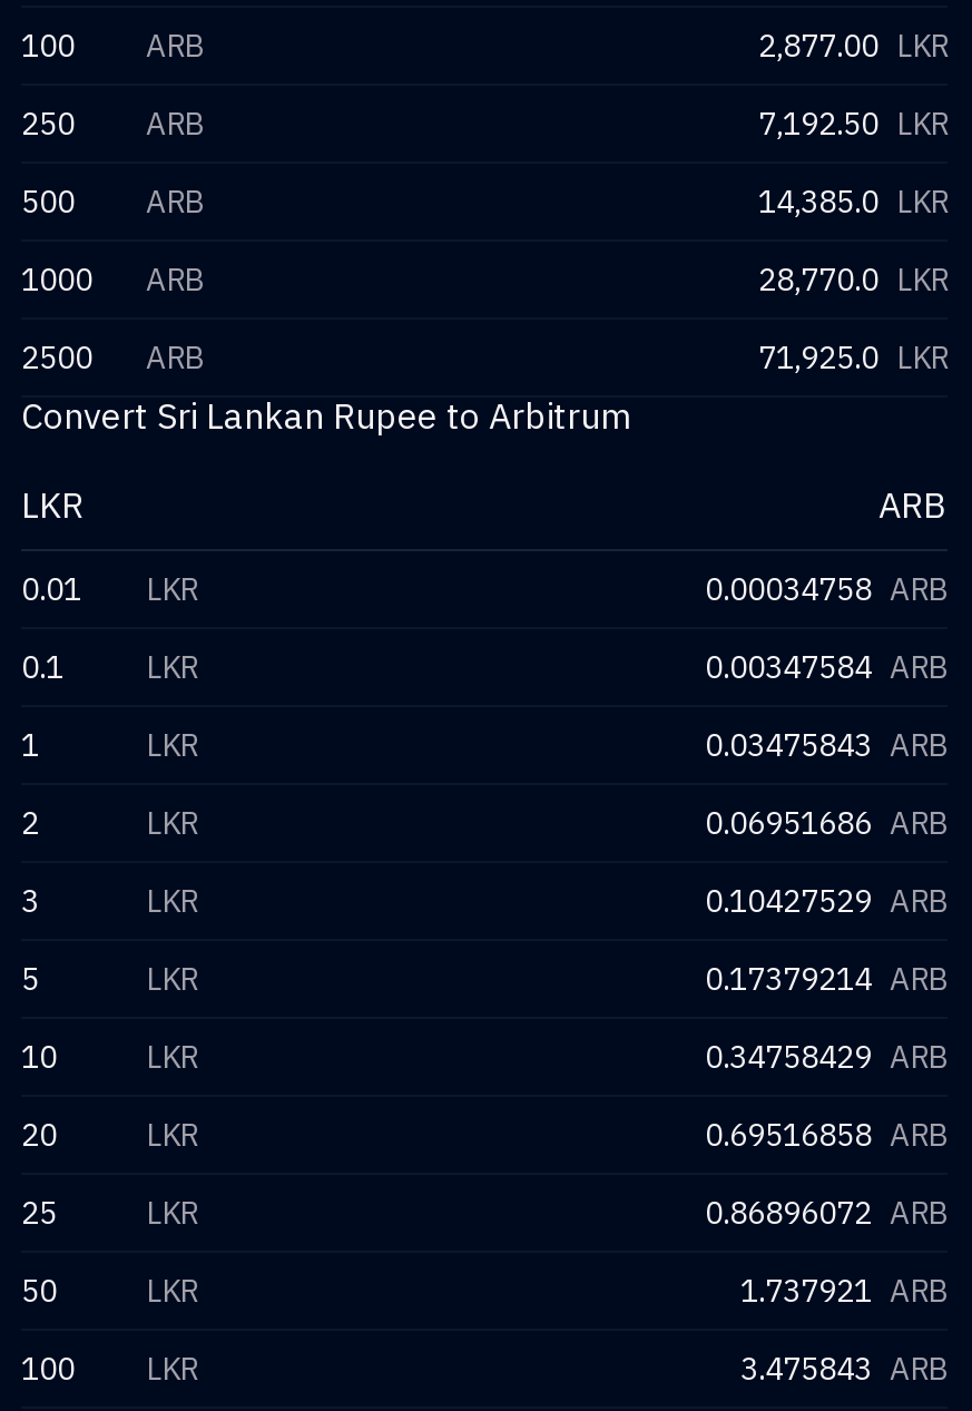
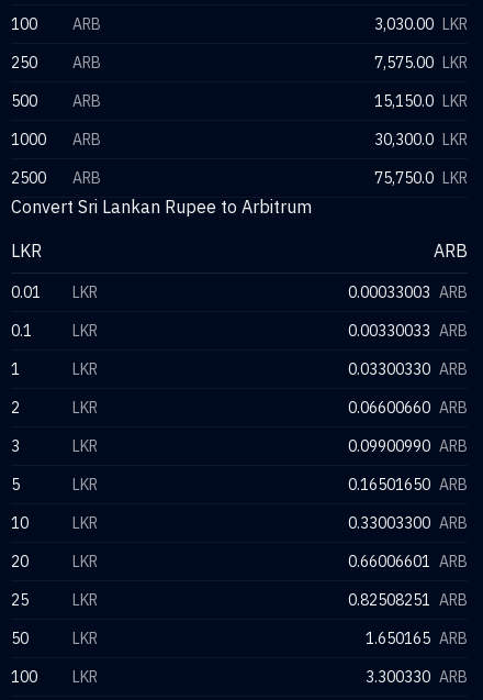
- 2,877.00 LKR
+ 3,030.00 LKR

- 7,192.50 LKR
+ 7,575.00 LKR

- 14,385.0 LKR
+ 15,150.0 LKR

- 28,770.0 LKR
+ 30,300.0 LKR

- 71,925.0 LKR
+ 75,750.0 LKR

- 0.00034758 ARB
+ 0.00033003 ARB

- 0.00347584 ARB
+ 0.00330033 ARB

- 0.03475843 ARB
+ 0.03300330 ARB

- 0.06951686 ARB
+ 0.06600660 ARB

- 0.10427529 ARB
+ 0.09900990 ARB

- 0.17379214 ARB
+ 0.16501650 ARB

- 0.34758429 ARB
+ 0.33003300 ARB

- 0.69516858 ARB
+ 0.66006601 ARB

- 0.86896072 ARB
+ 0.82508251 ARB

- 1.737921 ARB
+ 1.650165 ARB

- 3.475843 ARB
+ 3.300330 ARB
